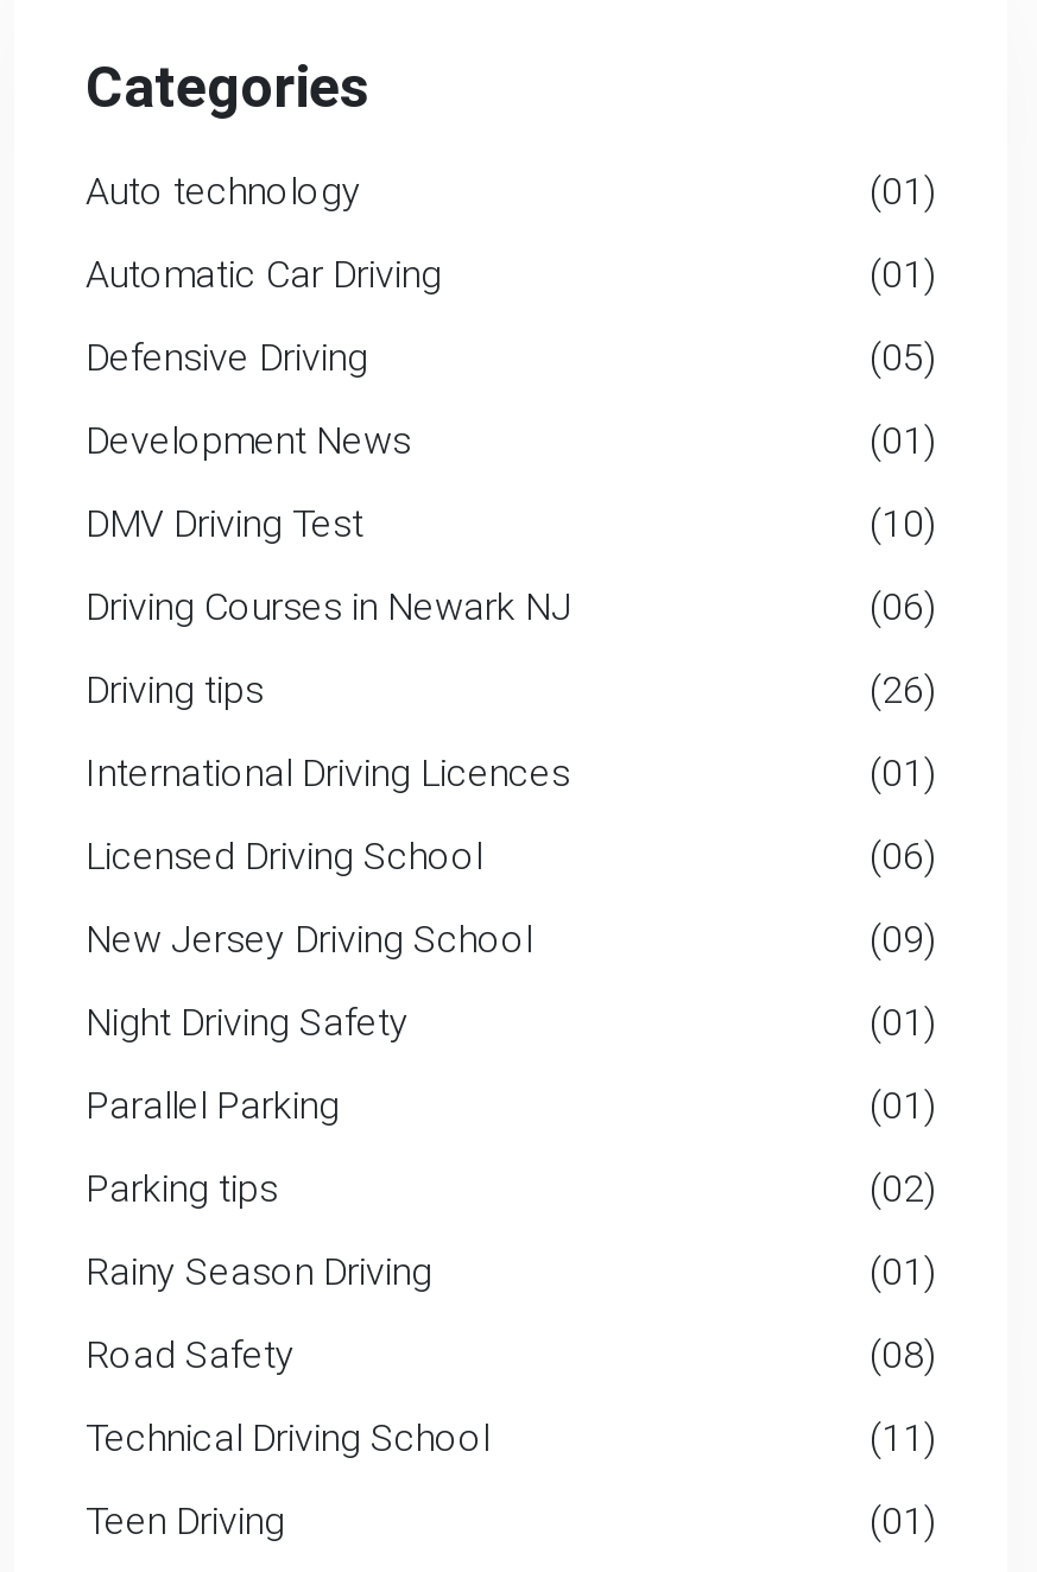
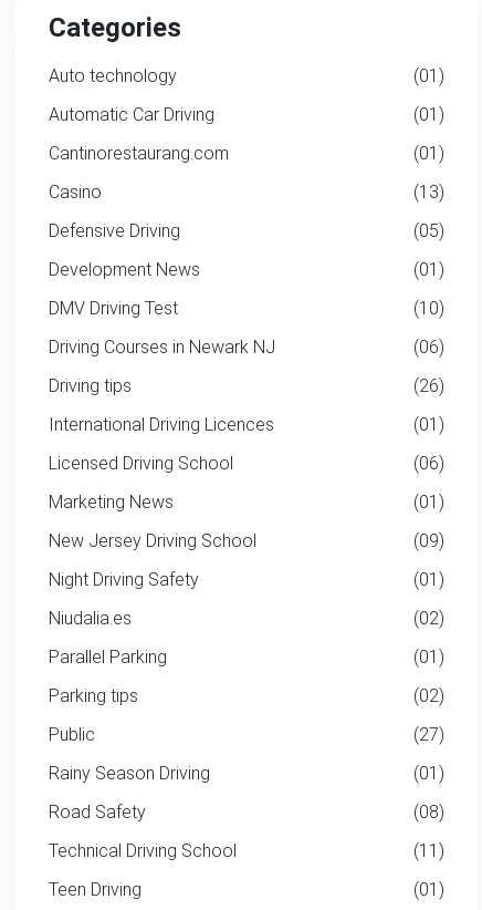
+ Cantinorestaurang.com
+ (01)
+ Casino
+ (13)

+ Marketing News
+ (01)

+ Niudalia.es
+ (02)

+ Public
+ (27)
